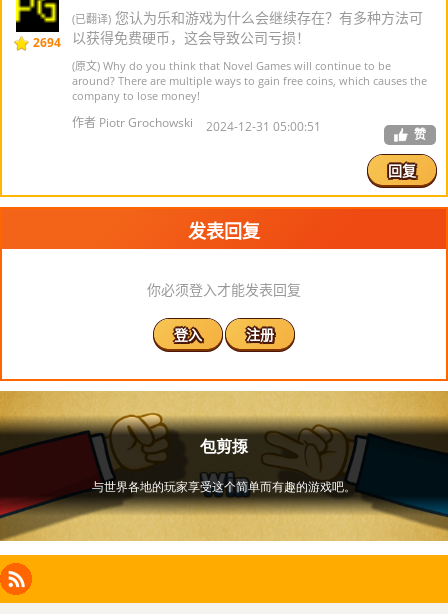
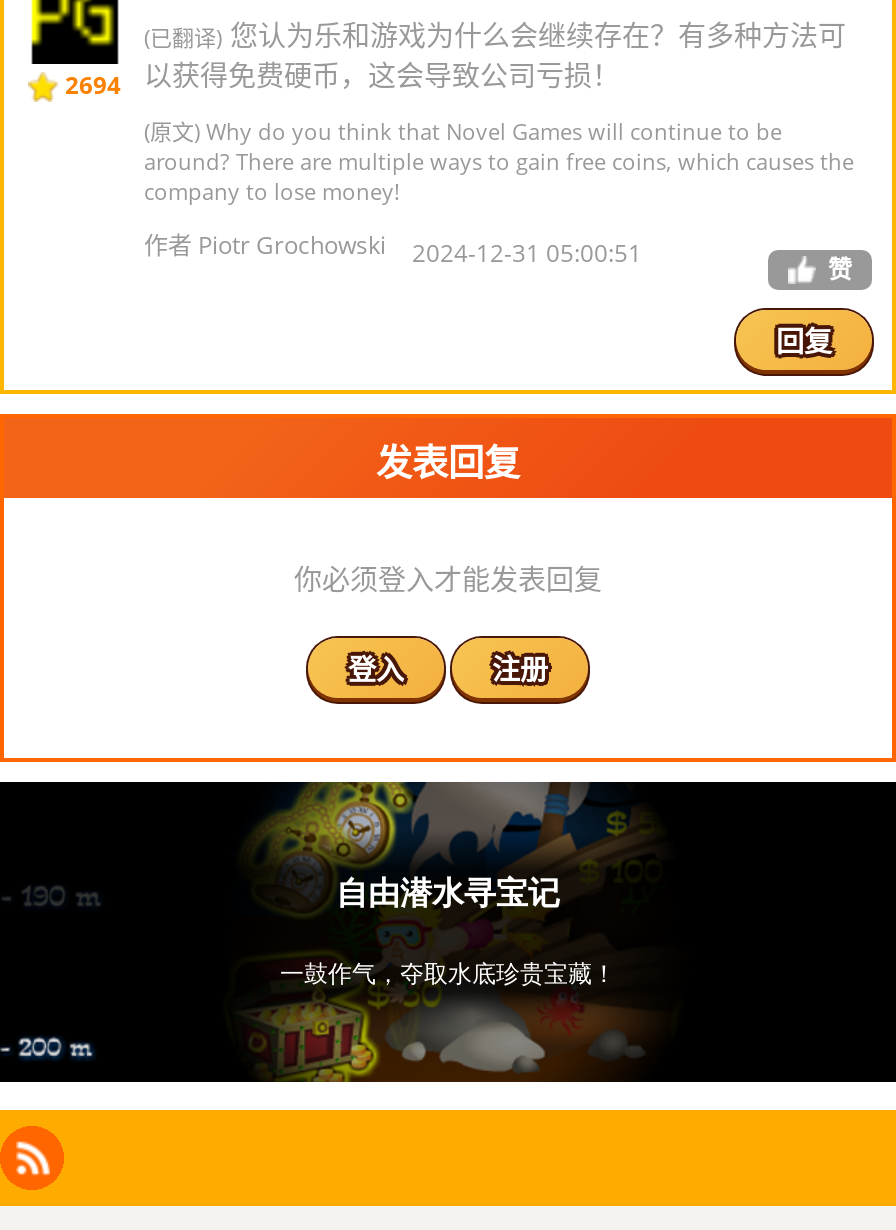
- [image]
+ [image]
